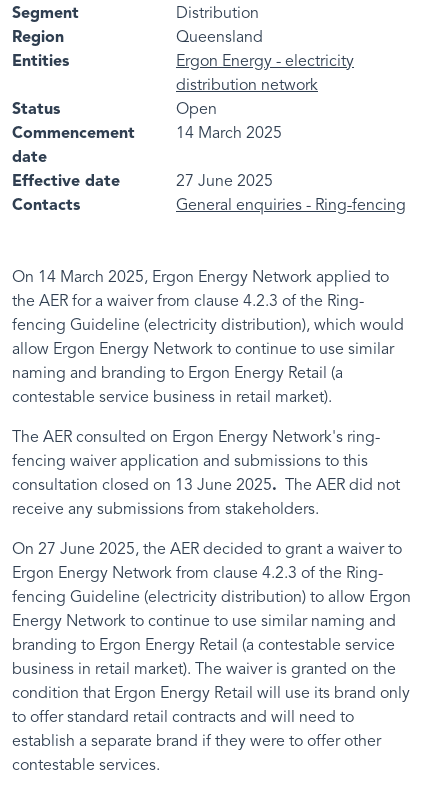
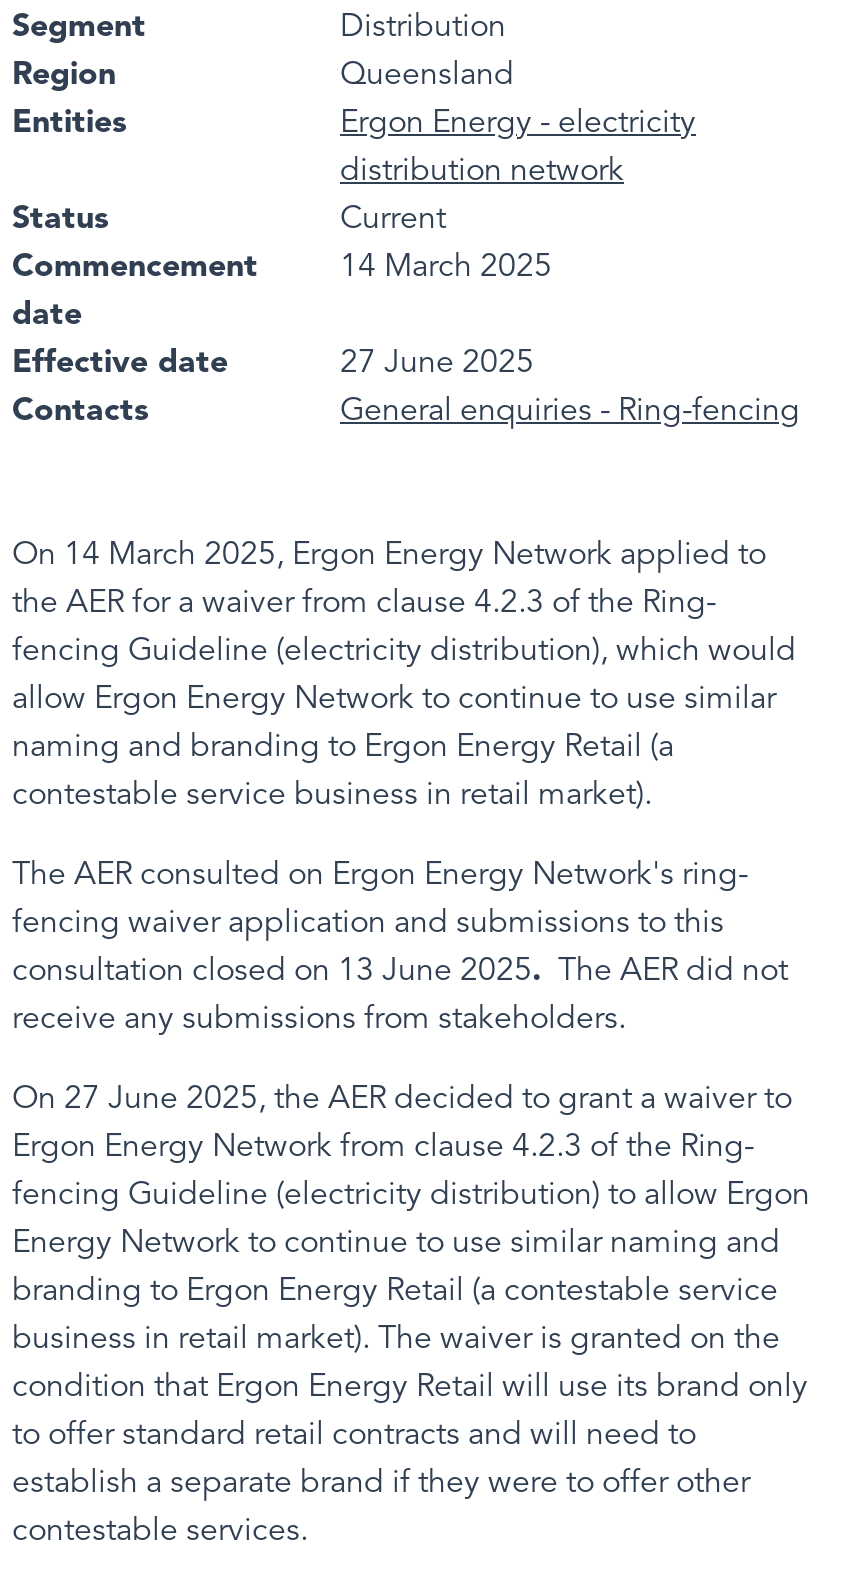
- Open
+ Current
